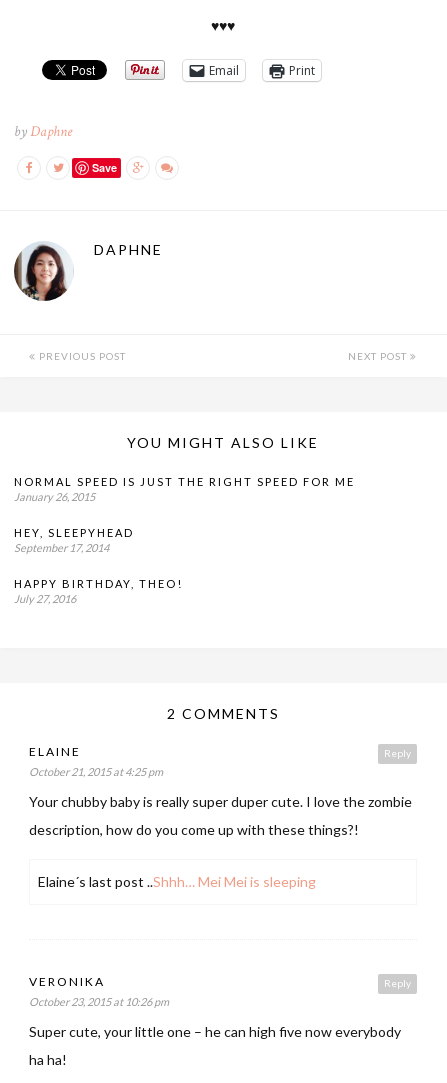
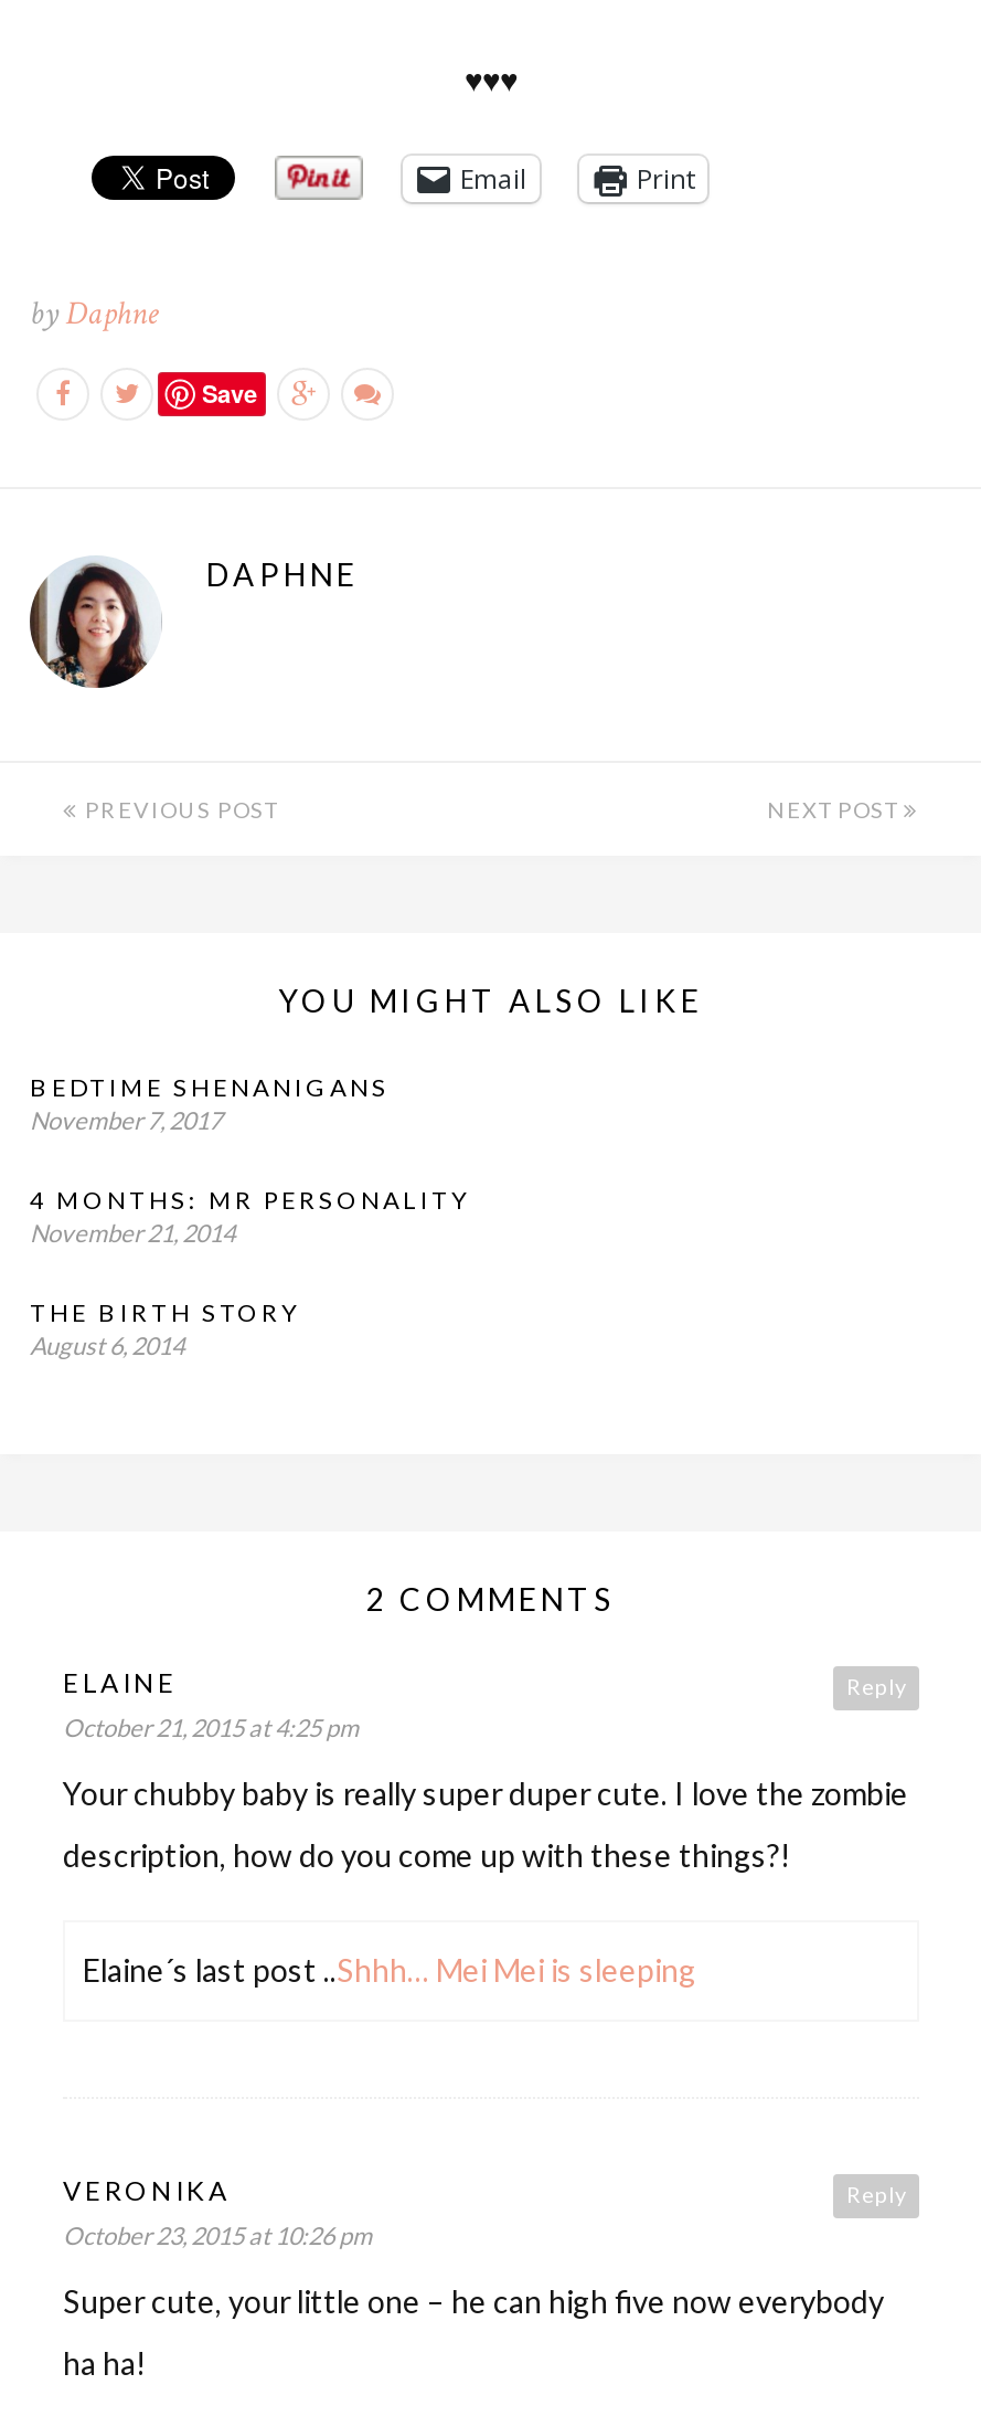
- NORMAL SPEED IS JUST THE RIGHT SPEED FOR ME
- January 26, 2015
+ BEDTIME SHENANIGANS
+ November 7, 2017

- HEY, SLEEPYHEAD
- September 17, 2014
+ 4 MONTHS: MR PERSONALITY
+ November 21, 2014

- HAPPY BIRTHDAY, THEO!
- July 27, 2016
+ THE BIRTH STORY
+ August 6, 2014
